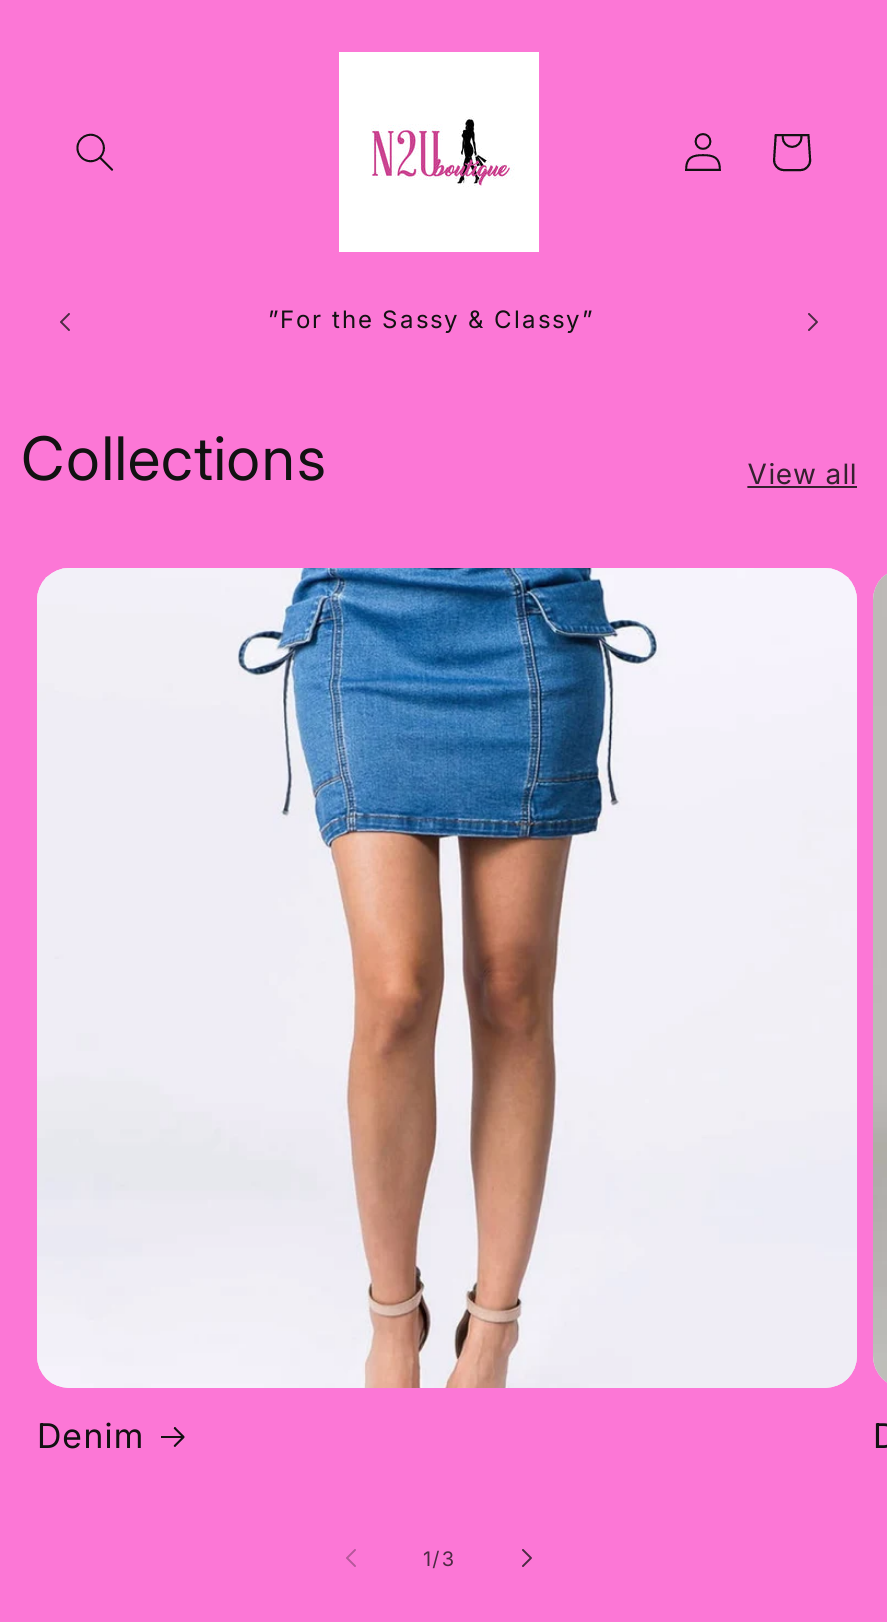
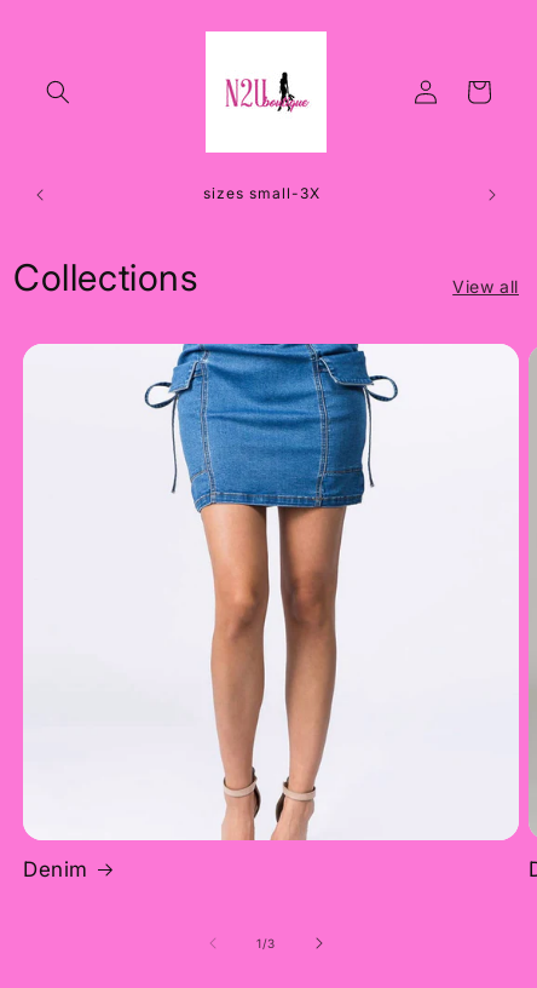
- ”For the Sassy & Classy”
+ sizes small-3X
